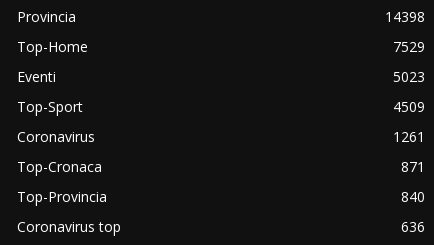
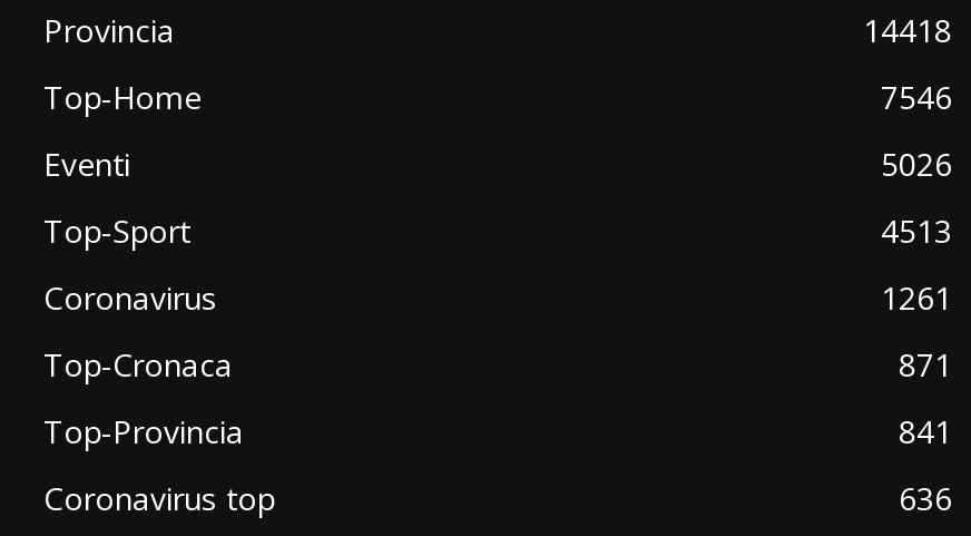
- 14398
+ 14418

- 7529
+ 7546

- 5023
+ 5026

- 4509
+ 4513

- 840
+ 841
